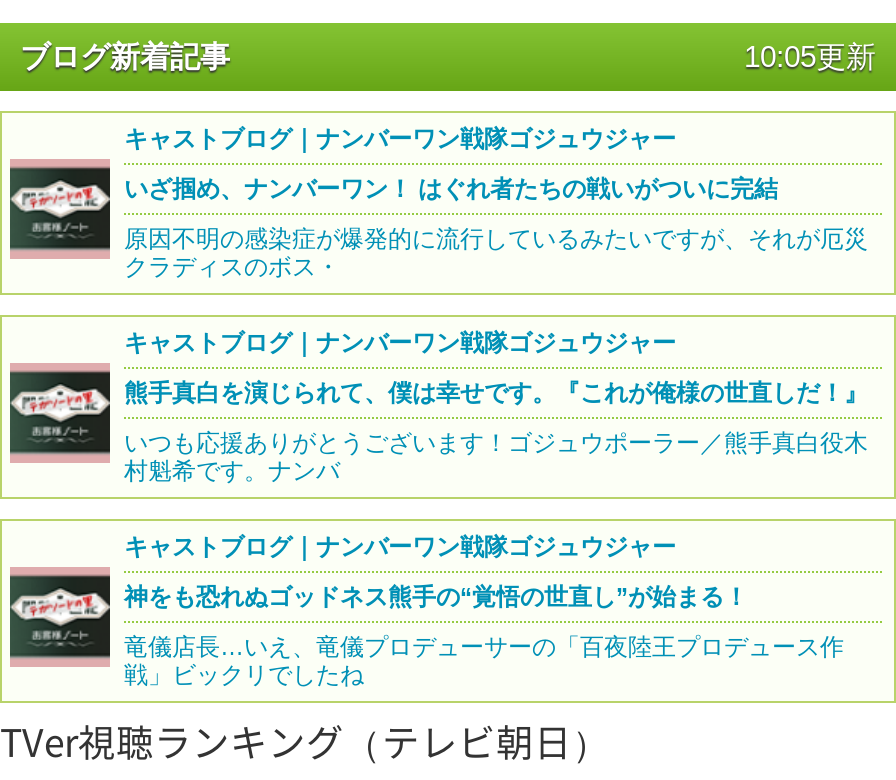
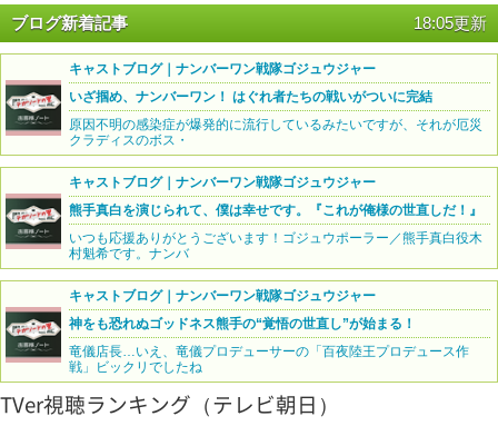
- 10:05更新
+ 18:05更新
